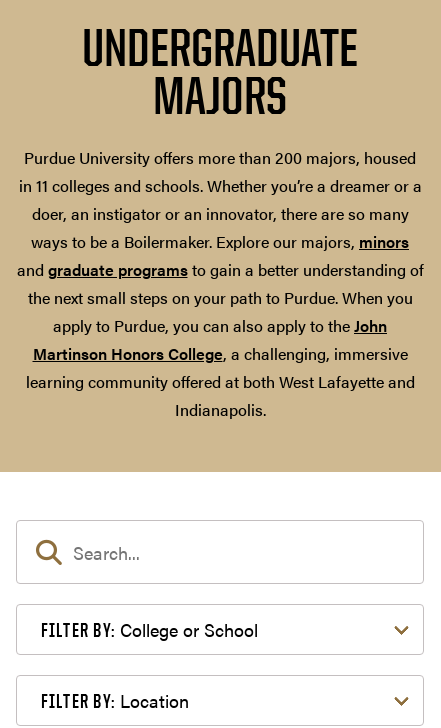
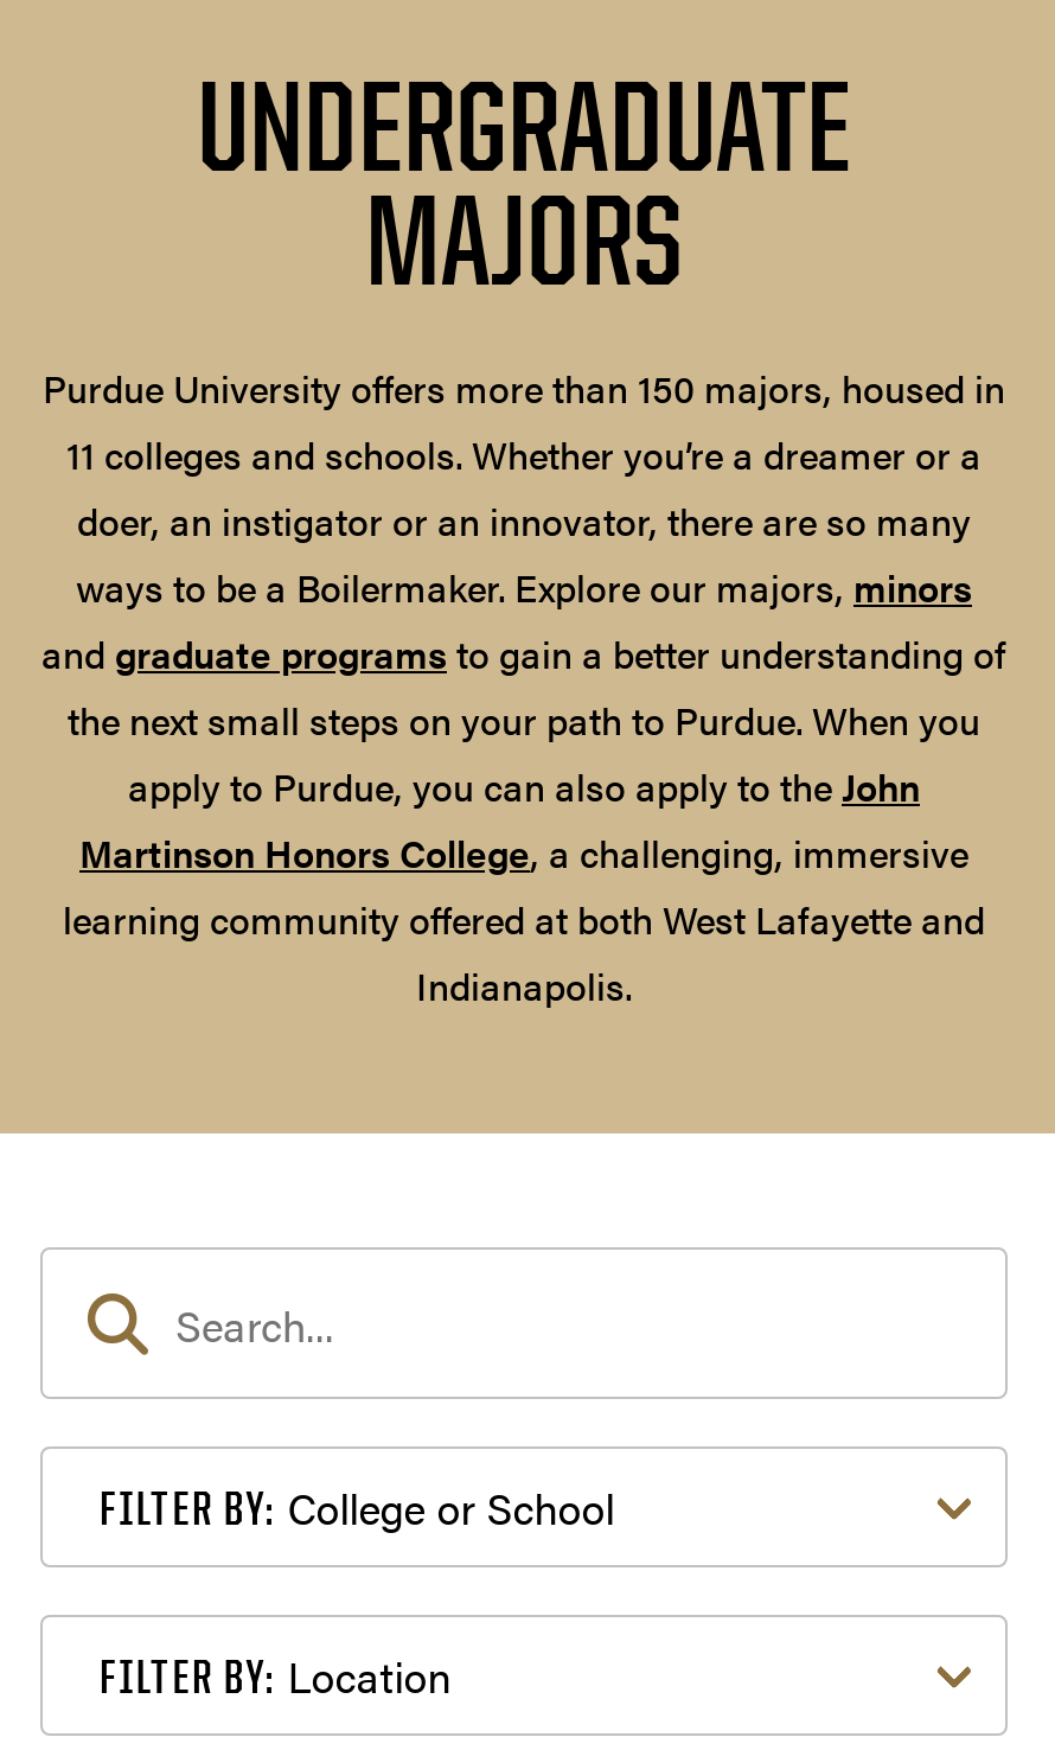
- Purdue University offers more than 200 majors, housed
- in 11 colleges and schools. Whether you’re a dreamer or a
+ Purdue University offers more than 150 majors, housed in
+ 11 colleges and schools. Whether you’re a dreamer or a
